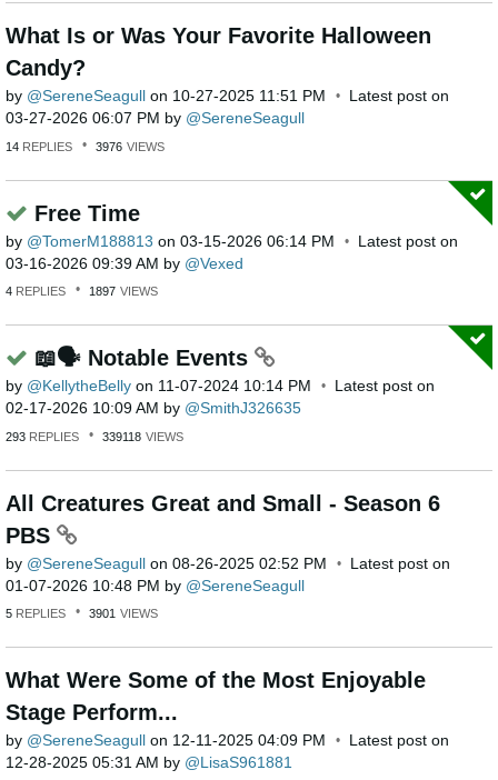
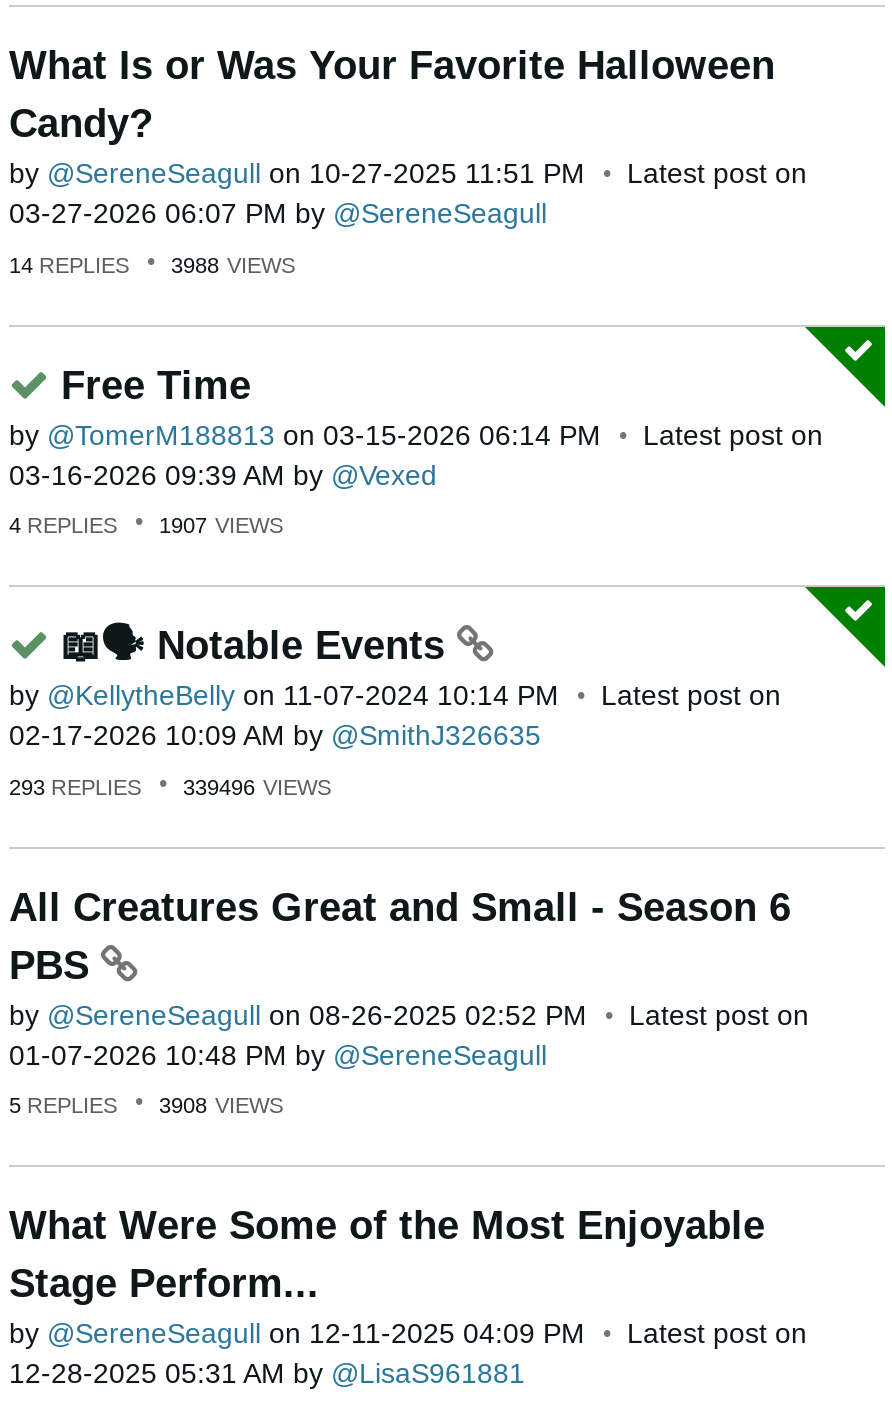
- 14 REPLIES 3976 VIEWS
+ 14 REPLIES 3988 VIEWS

- 4 REPLIES 1897 VIEWS
+ 4 REPLIES 1907 VIEWS

- 293 REPLIES 339118 VIEWS
+ 293 REPLIES 339496 VIEWS

- 5 REPLIES 3901 VIEWS
+ 5 REPLIES 3908 VIEWS
